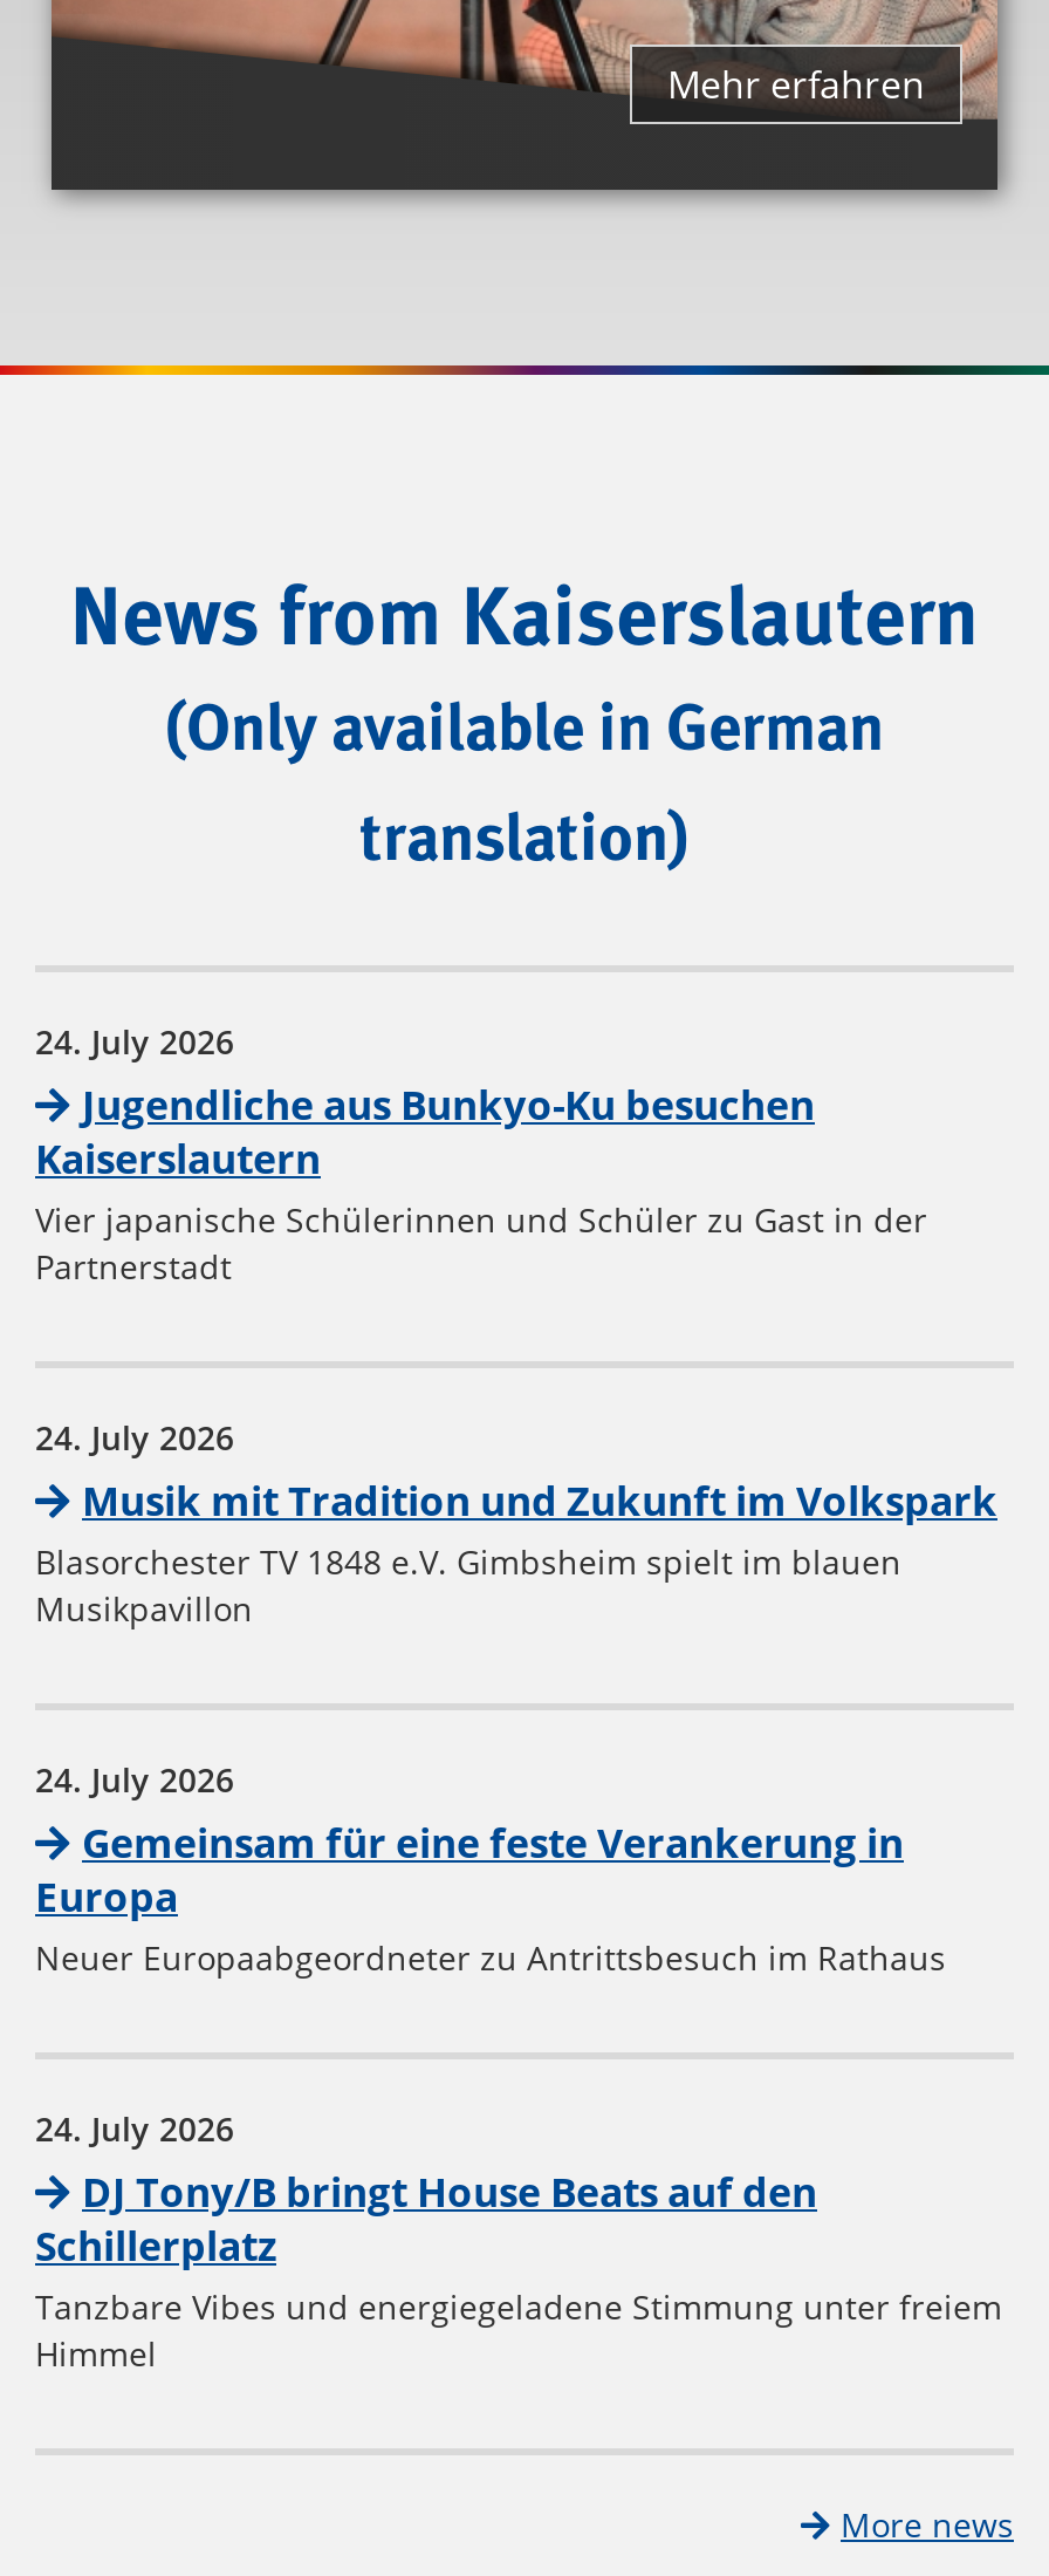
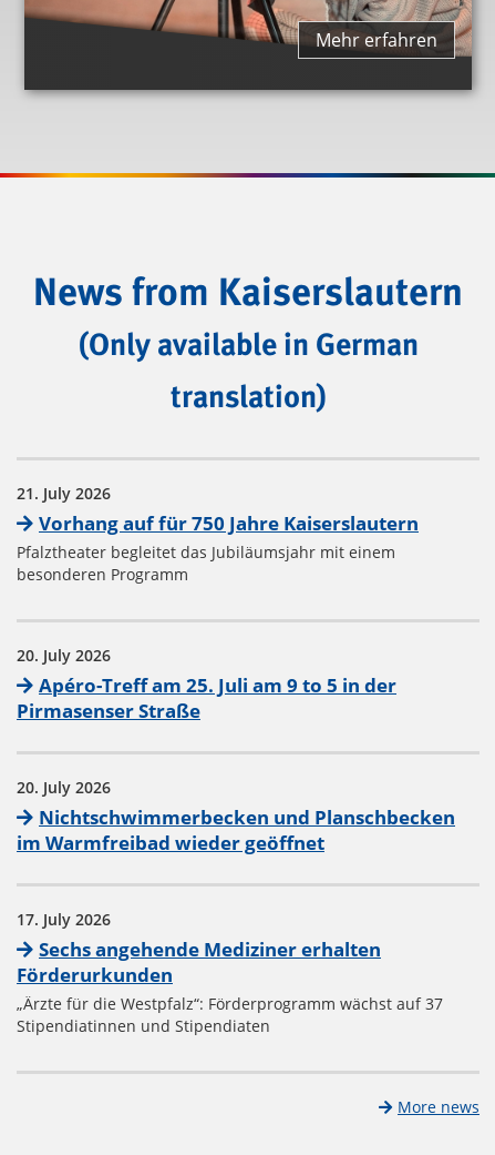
- 24. July 2026
- Jugendliche aus Bunkyo-Ku besuchen
- Kaiserslautern
- Vier japanische Schülerinnen und Schüler zu Gast in der
- Partnerstadt
+ 21. July 2026
+ Vorhang auf für 750 Jahre Kaiserslautern
+ Pfalztheater begleitet das Jubiläumsjahr mit einem
+ besonderen Programm

- 24. July 2026
- Musik mit Tradition und Zukunft im Volkspark
- Blasorchester TV 1848 e.V. Gimbsheim spielt im blauen
- Musikpavillon
+ 20. July 2026
+ Apéro-Treff am 25. Juli am 9 to 5 in der
+ Pirmasenser Straße

- 24. July 2026
- Gemeinsam für eine feste Verankerung in
- Europa
- Neuer Europaabgeordneter zu Antrittsbesuch im Rathaus
+ 20. July 2026
+ Nichtschwimmerbecken und Planschbecken
+ im Warmfreibad wieder geöffnet

- 24. July 2026
- DJ Tony/B bringt House Beats auf den
- Schillerplatz
- Tanzbare Vibes und energiegeladene Stimmung unter freiem
- Himmel
+ 17. July 2026
+ Sechs angehende Mediziner erhalten
+ Förderurkunden
+ „Ärzte für die Westpfalz“: Förderprogramm wächst auf 37
+ Stipendiatinnen und Stipendiaten
